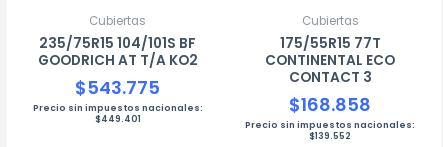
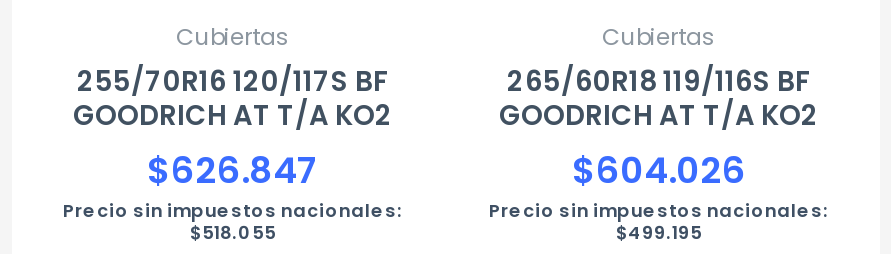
- 235/75R15 104/101S BF
+ 255/70R16 120/117S BF

- 175/55R15 77T
- CONTINENTAL ECO
- CONTACT 3
- $168.858
+ 265/60R18 119/116S BF
+ GOODRICH AT T/A KO2
+ $604.026

- $543.775
+ $626.847

- $449.401
+ $518.055

- $139.552
+ $499.195
